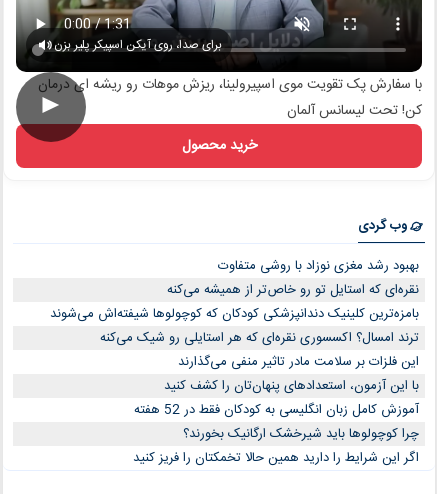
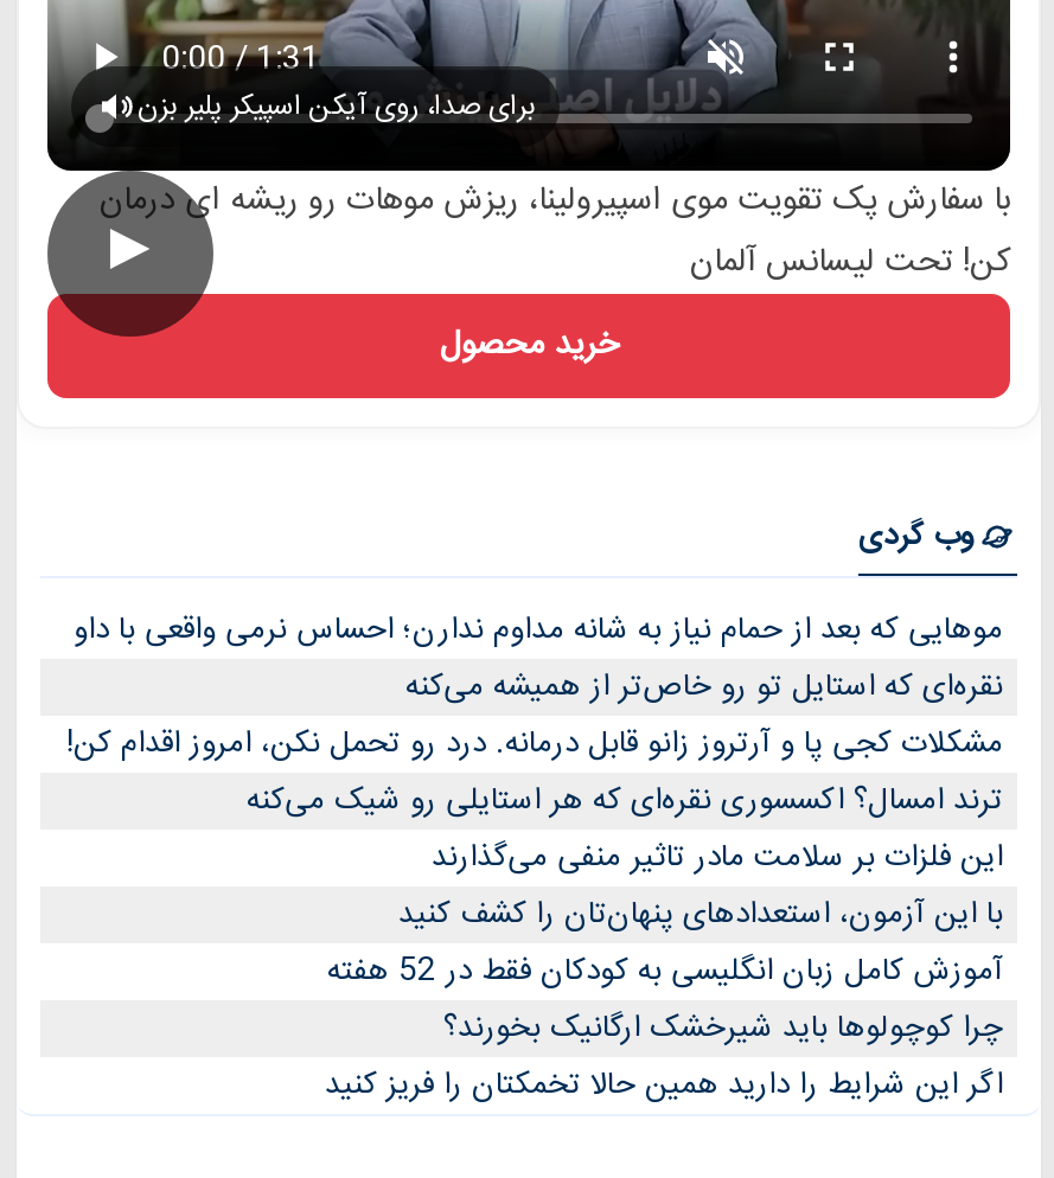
- بهبود رشد مغزی نوزاد با روشی متفاوت
+ موهایی که بعد از حمام نیاز به شانه مداوم ندارن؛ احساس نرمی واقعی با داو

- بامزه‌ترین کلینیک دندانپزشکی کودکان که کوچولوها شیفته‌اش می‌شوند
+ مشکلات کجی پا و آرتروز زانو قابل درمانه. درد رو تحمل نکن، امروز اقدام کن!
